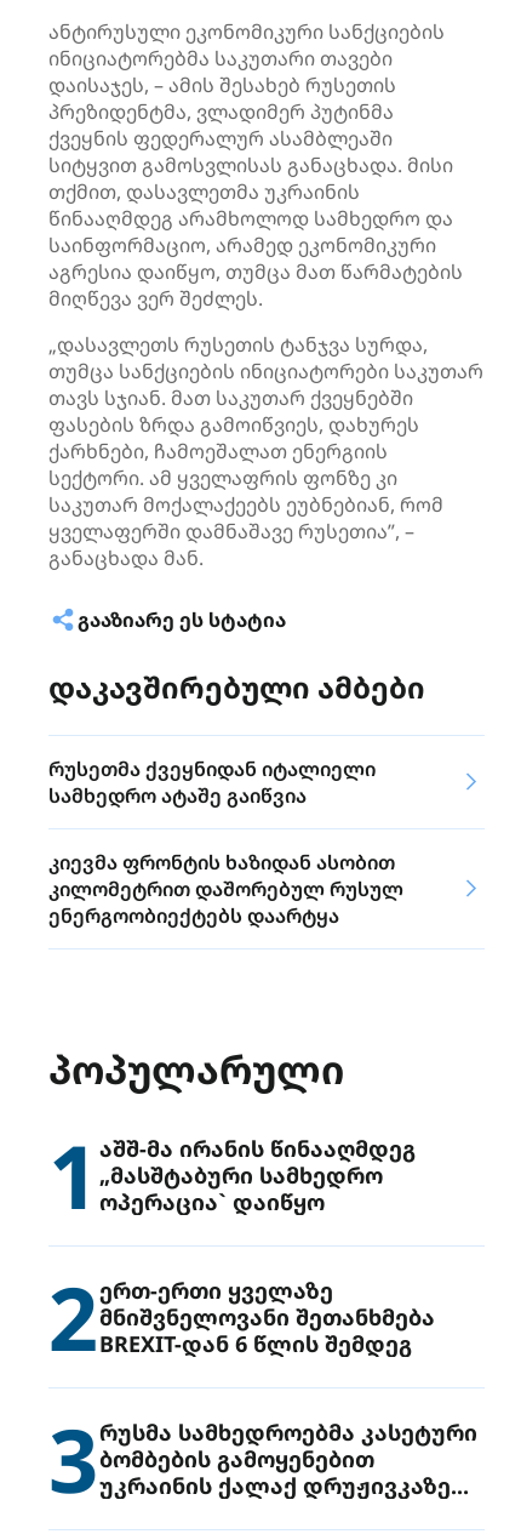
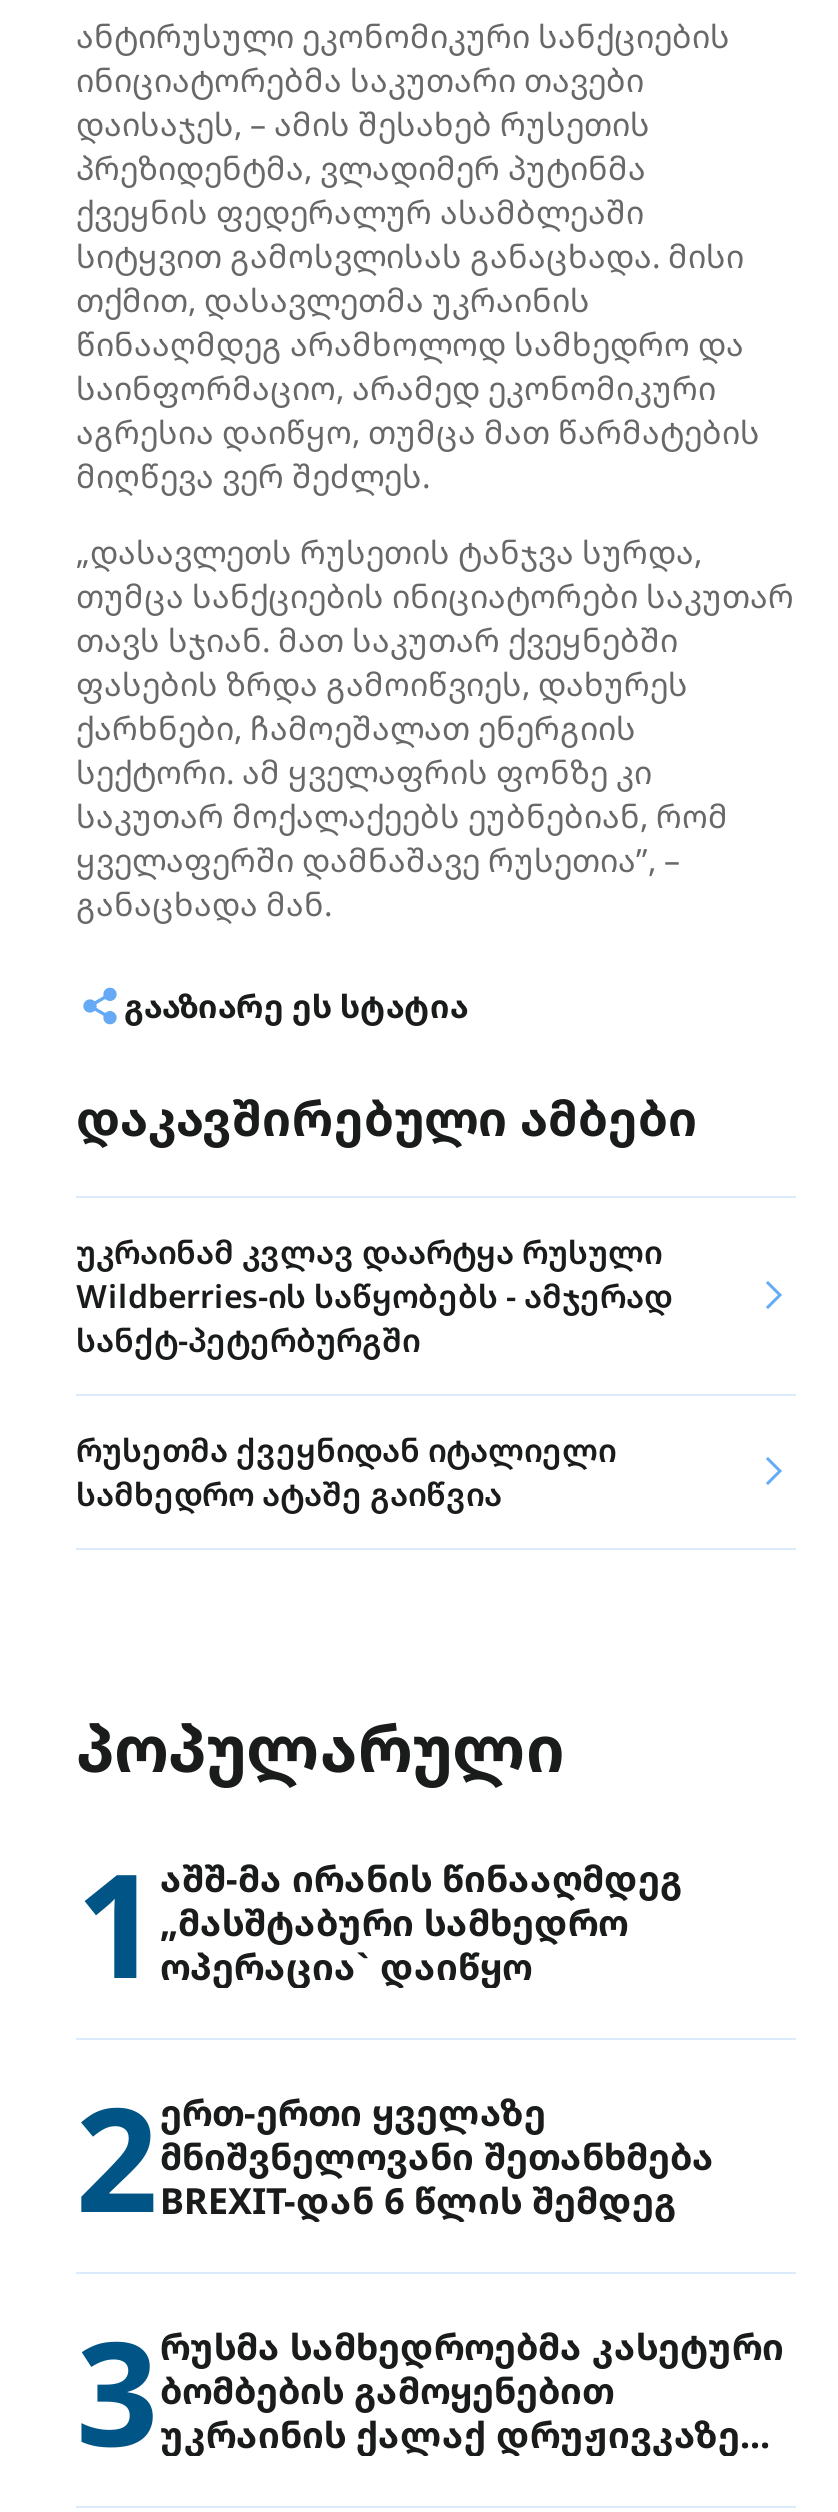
+ უკრაინამ კვლავ დაარტყა რუსული
+ Wildberries-ის საწყობებს - ამჯერად
+ სანქტ-პეტერბურგში

moved down: რუსეთმა ქვეყნიდან იტალიელი | სამხედრო ატაშე გაიწვია

- კიევმა ფრონტის ხაზიდან ასობით
- კილომეტრით დაშორებულ რუსულ
- ენერგოობიექტებს დაარტყა
